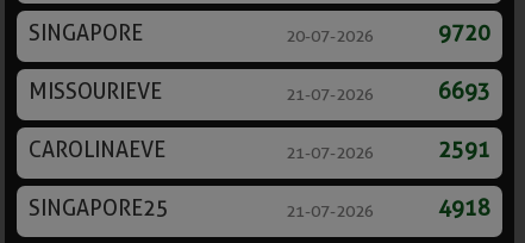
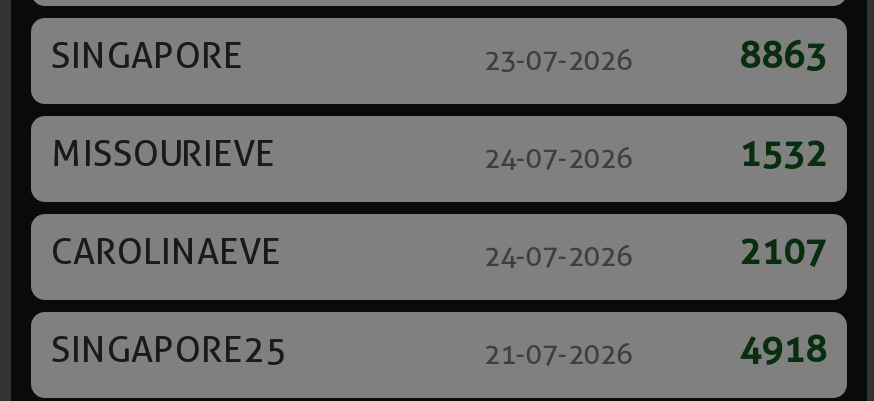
- 20-07-2026
+ 23-07-2026

- 9720
+ 8863

- 21-07-2026
+ 24-07-2026

- 6693
+ 1532

- 21-07-2026
+ 24-07-2026

- 2591
+ 2107
